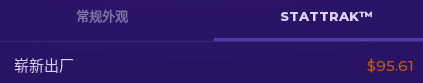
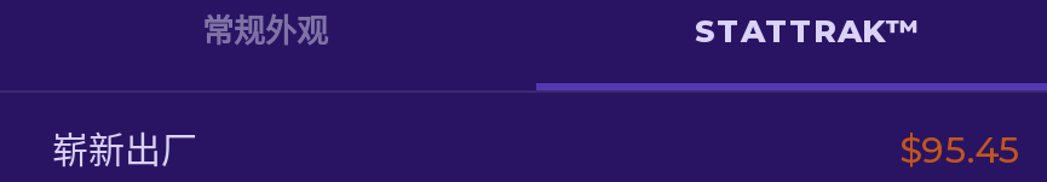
- $95.61
+ $95.45
